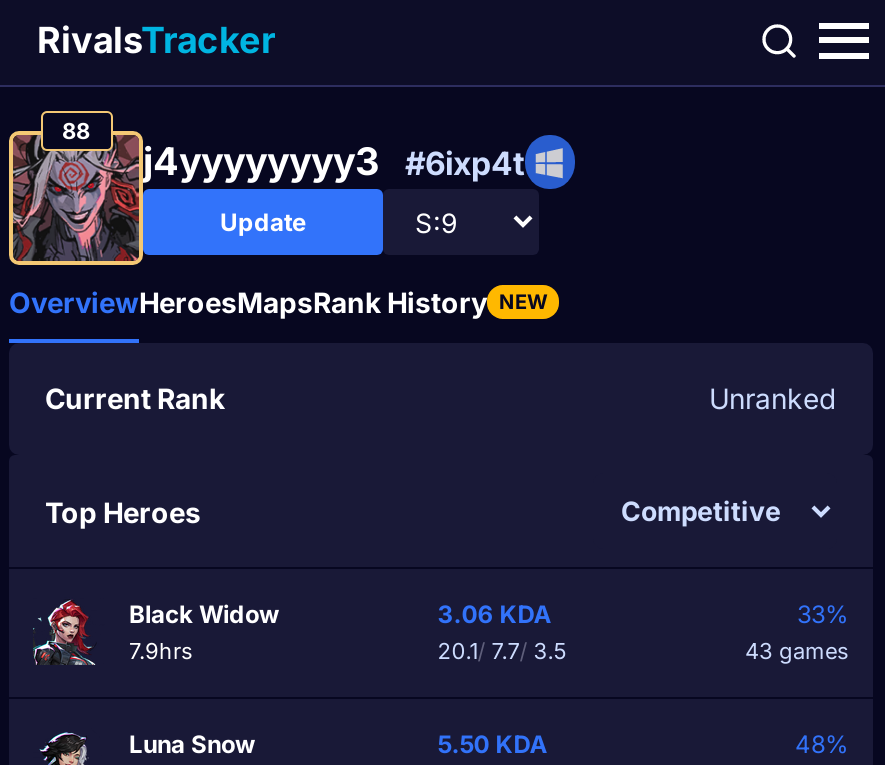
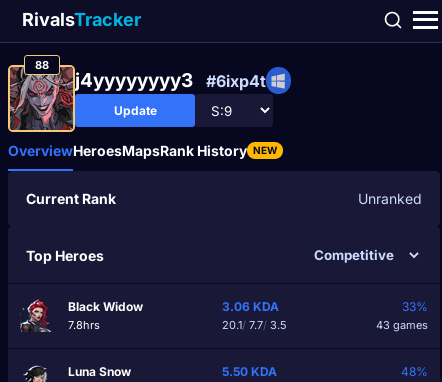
- 7.9hrs
+ 7.8hrs
